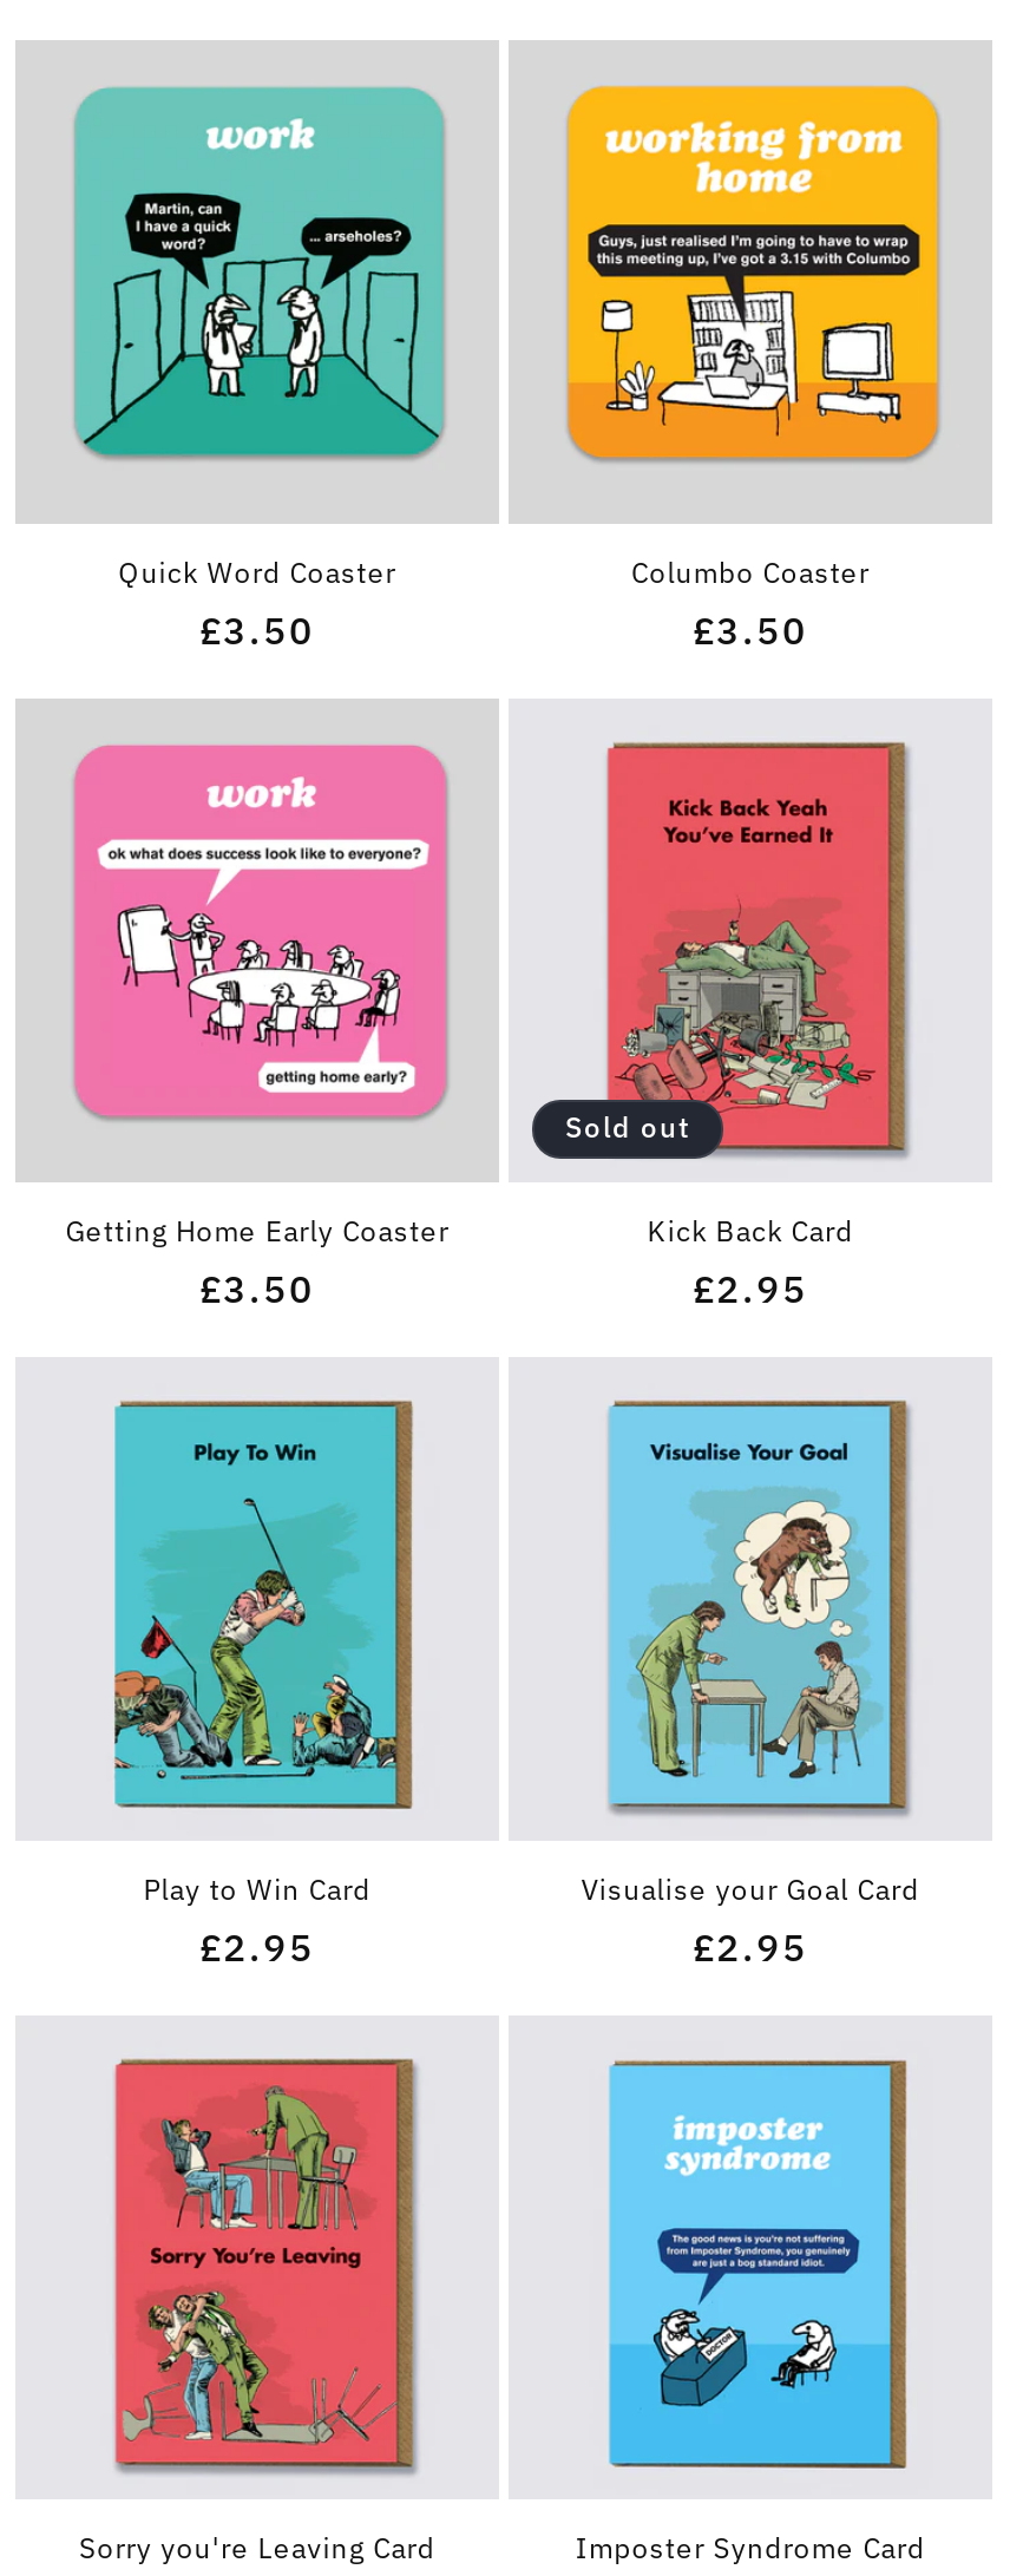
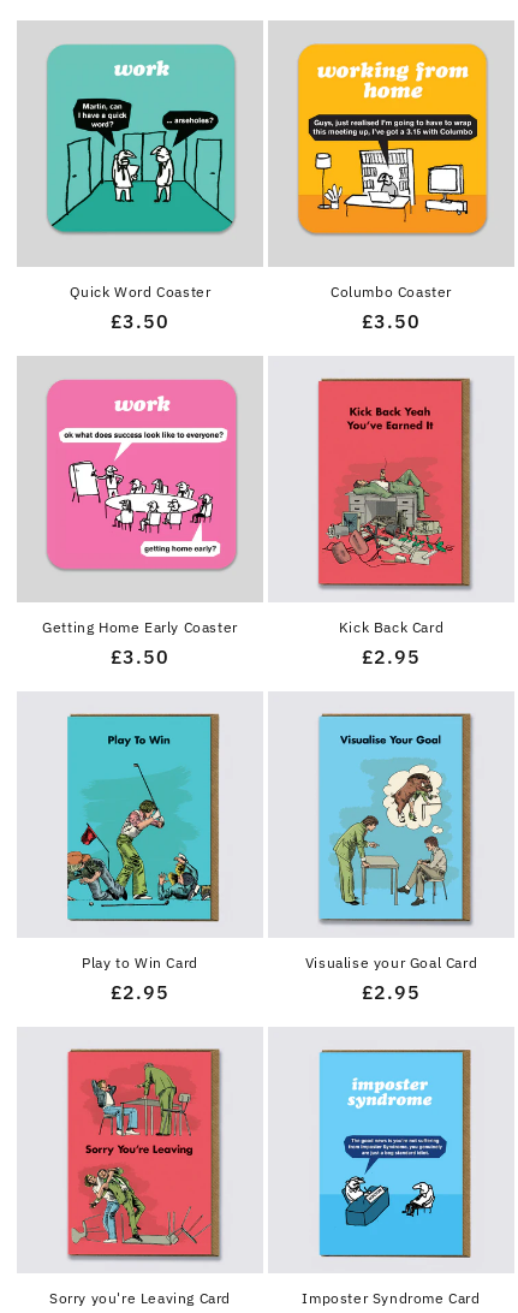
- Sold out
